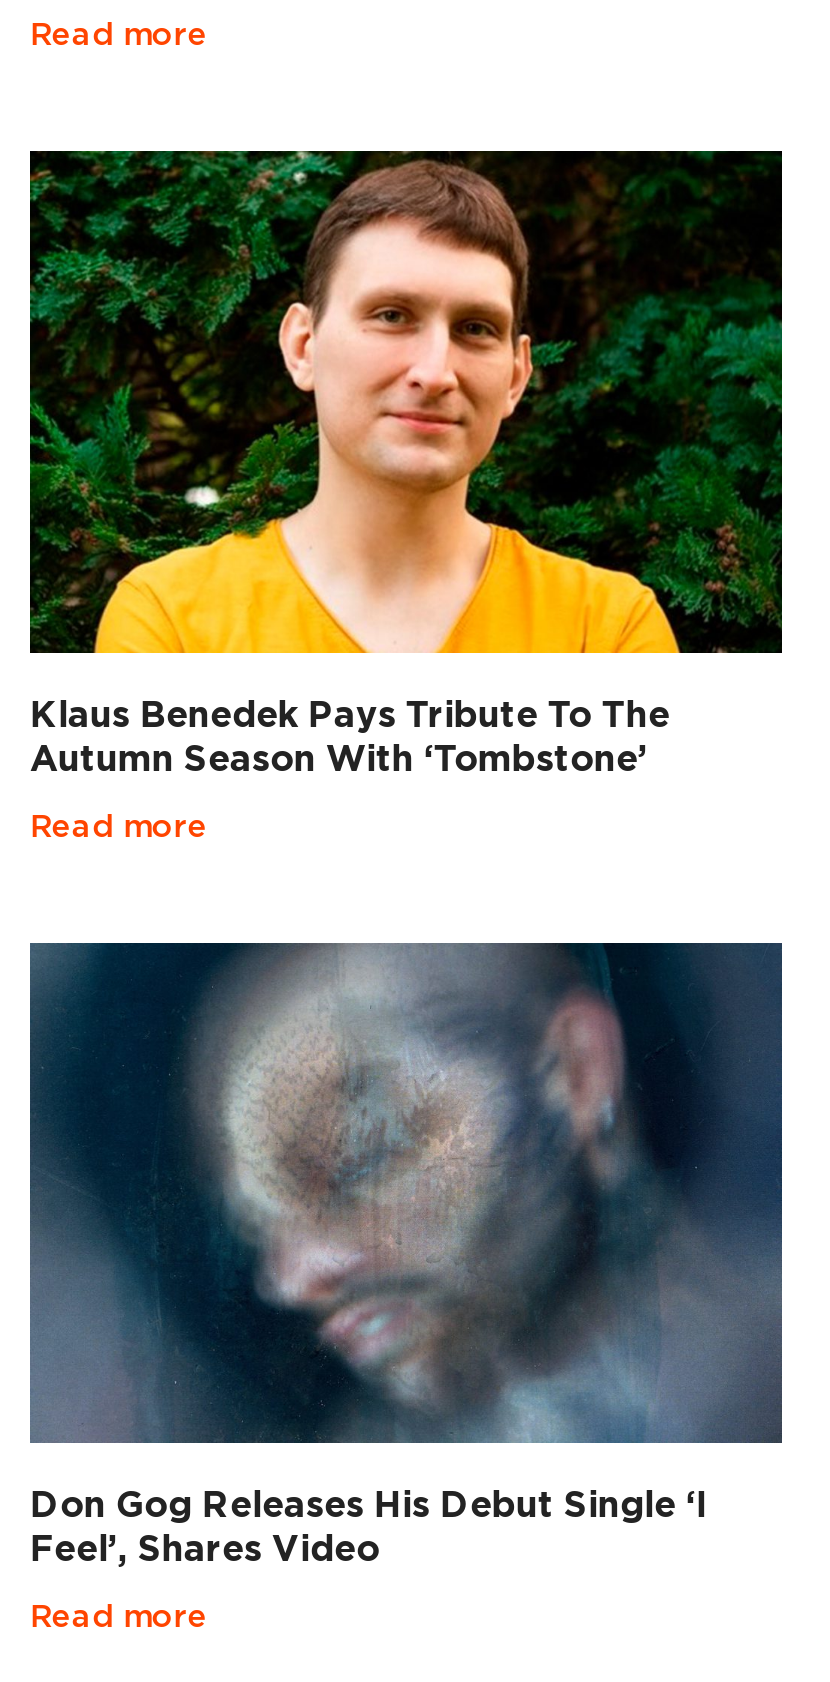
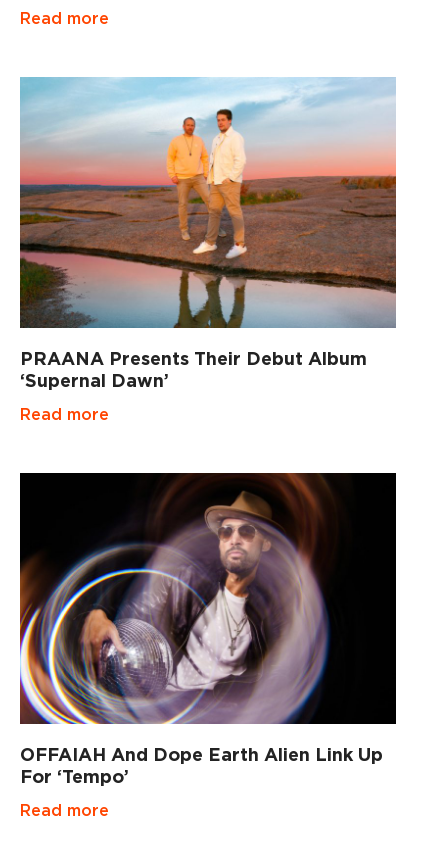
- [image]
- Klaus Benedek Pays Tribute To The
- Autumn Season With ‘Tombstone’
+ [image]
+ PRAANA Presents Their Debut Album
+ ‘Supernal Dawn’

- [image]
- Don Gog Releases His Debut Single ‘I
- Feel’, Shares Video
+ [image]
+ OFFAIAH And Dope Earth Alien Link Up
+ For ‘Tempo’
